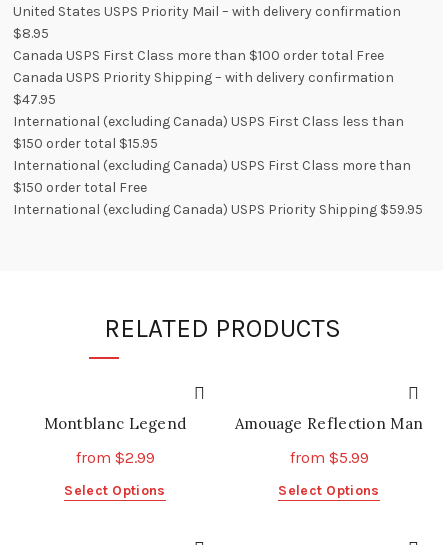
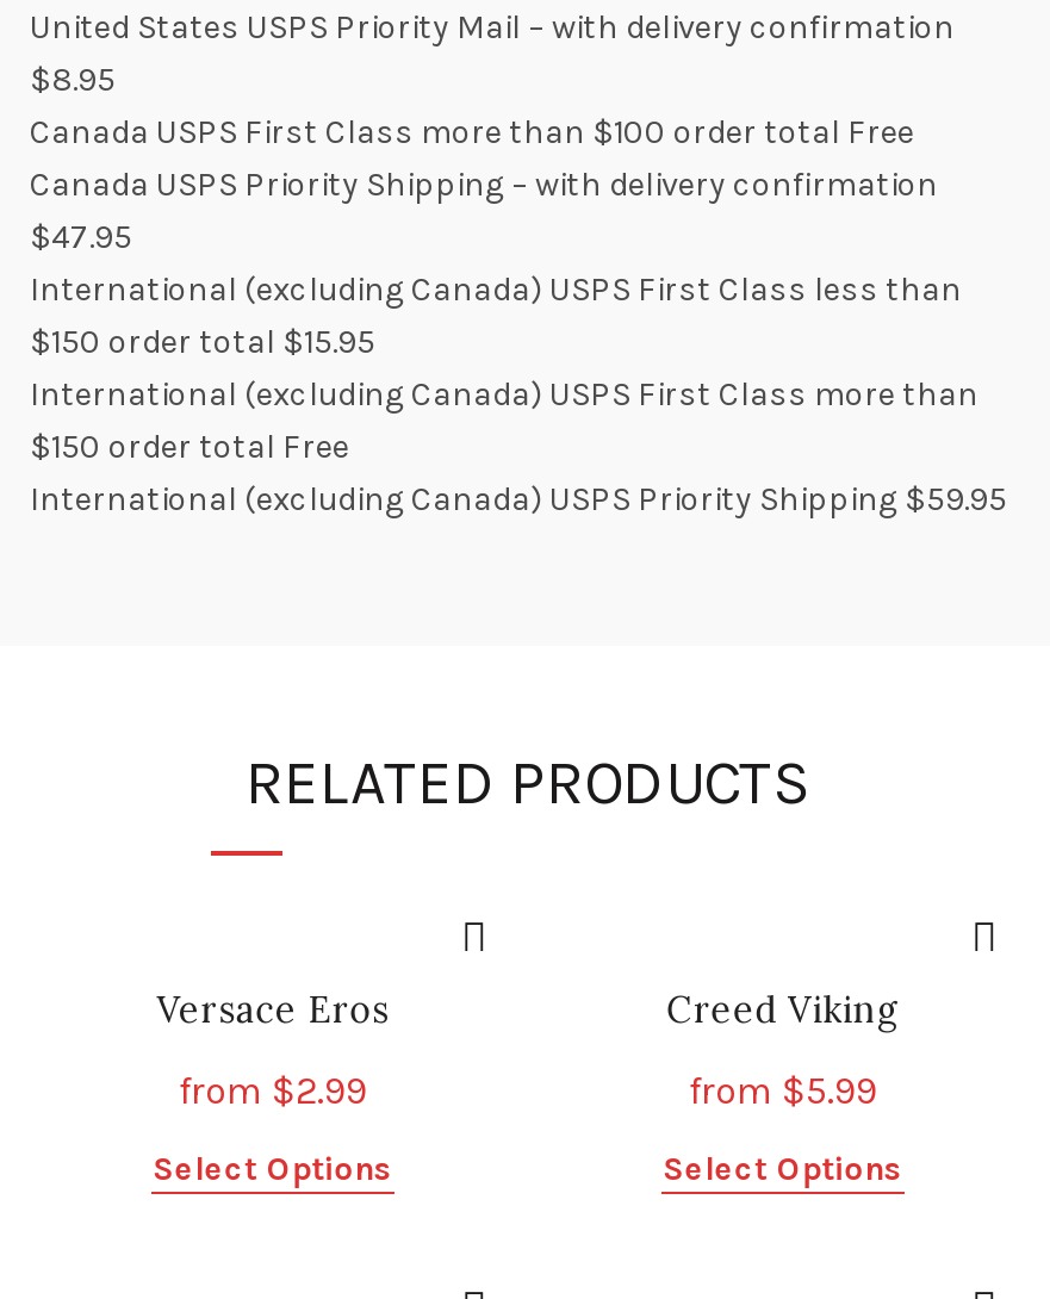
- Montblanc Legend
+ Versace Eros

- Amouage Reflection Man
+ Creed Viking
